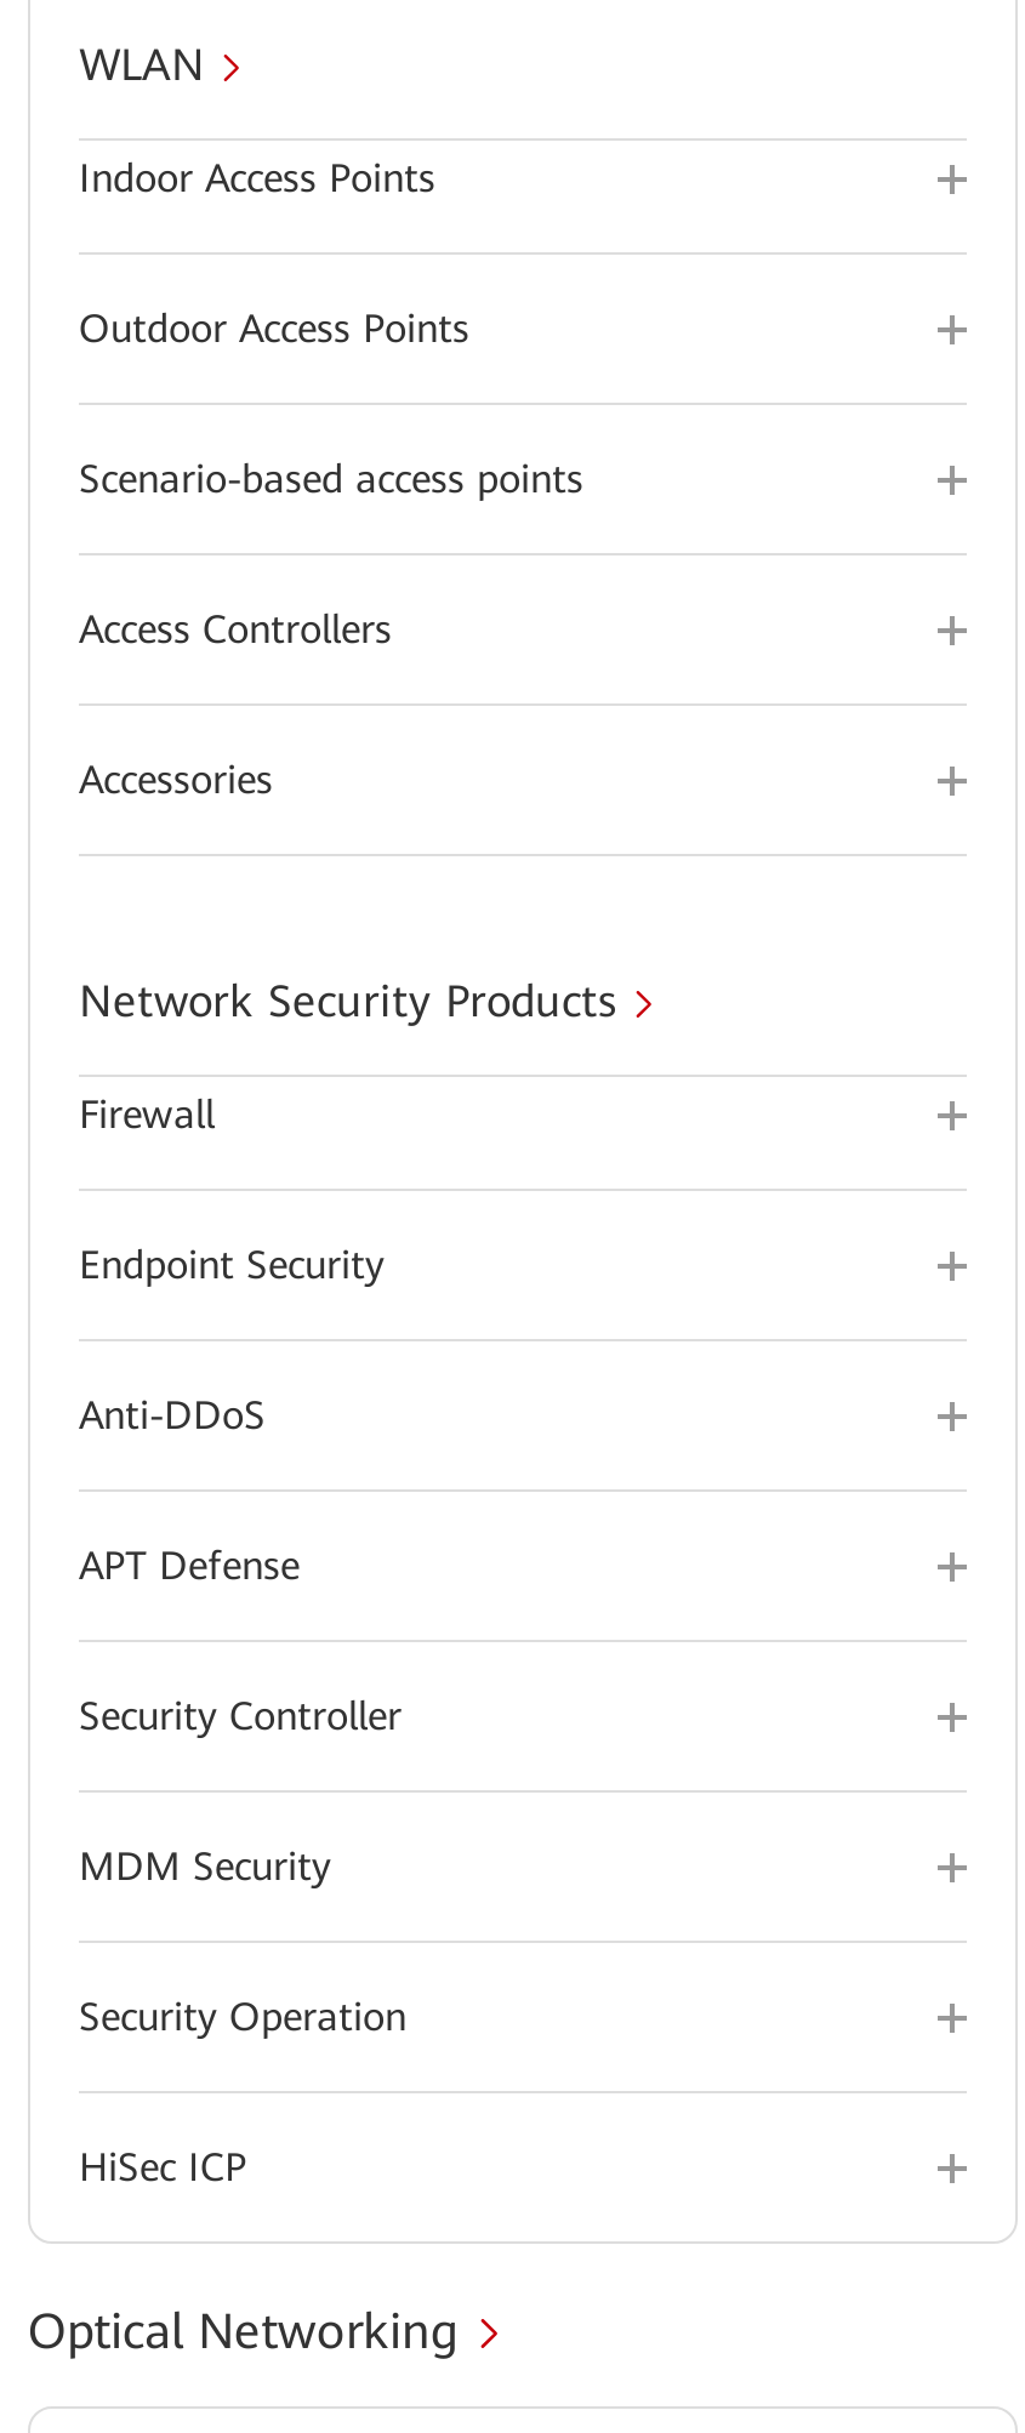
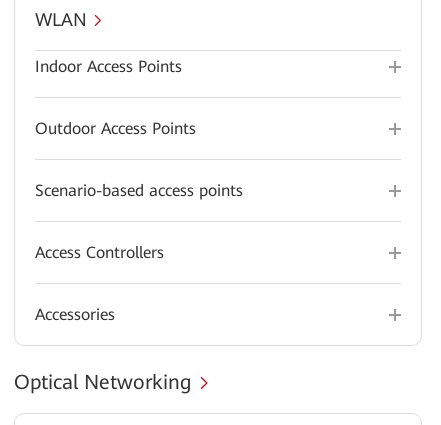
- Network Security Products
- Firewall
- Endpoint Security
- Anti-DDoS
- APT Defense
- Security Controller
- MDM Security
- Security Operation
- HiSec ICP
